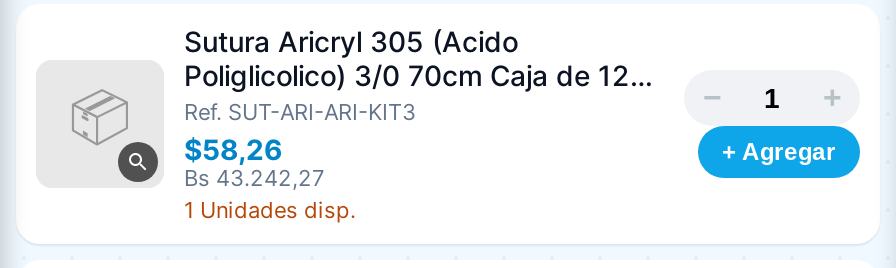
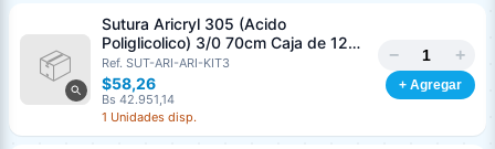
- Bs 43.242,27
+ Bs 42.951,14
